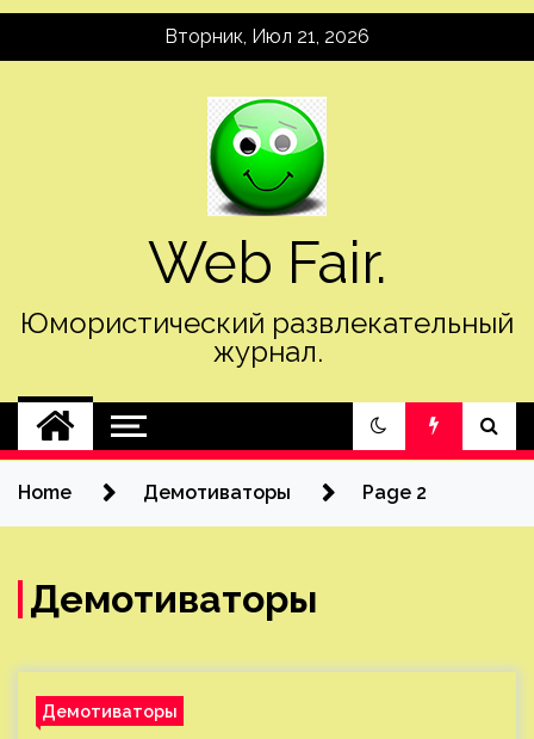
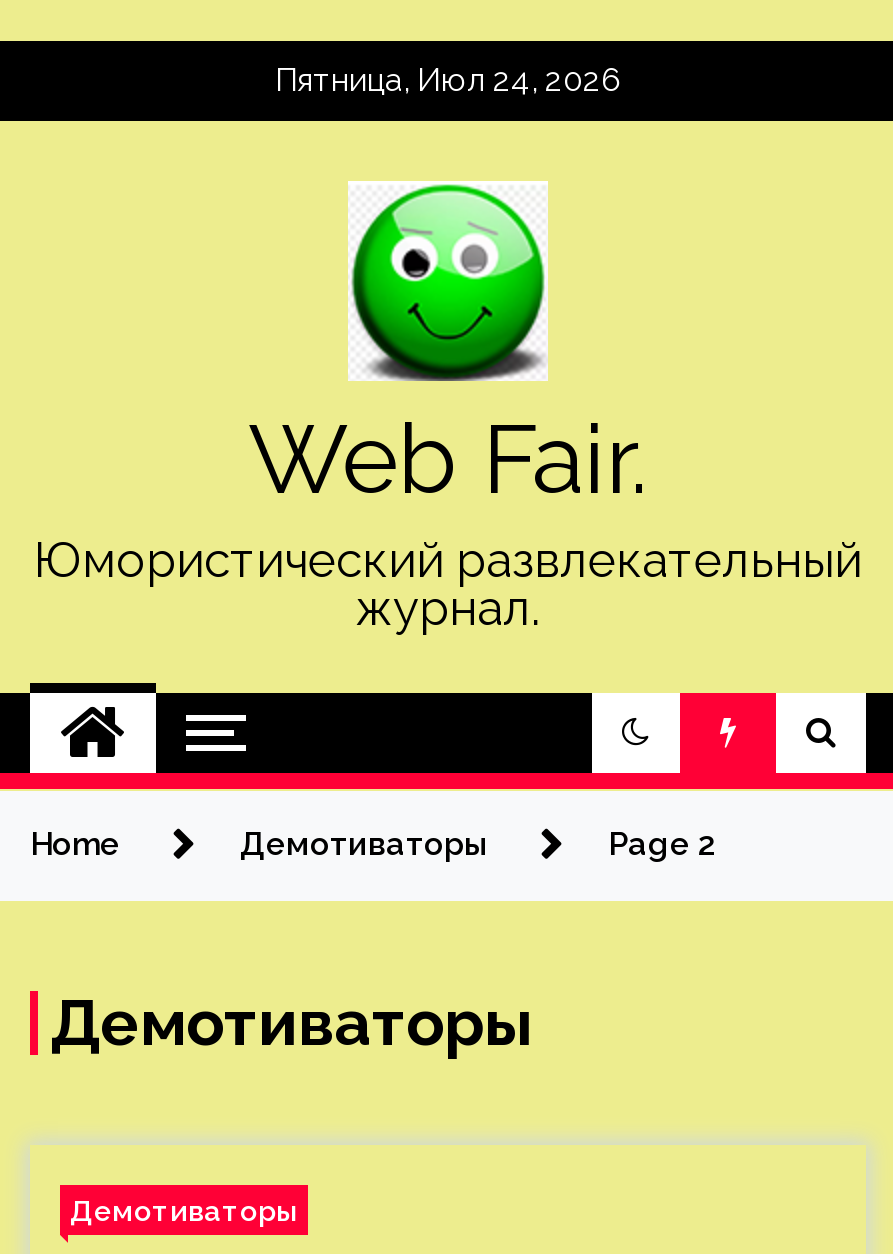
- Вторник, Июл 21, 2026
+ Пятница, Июл 24, 2026
